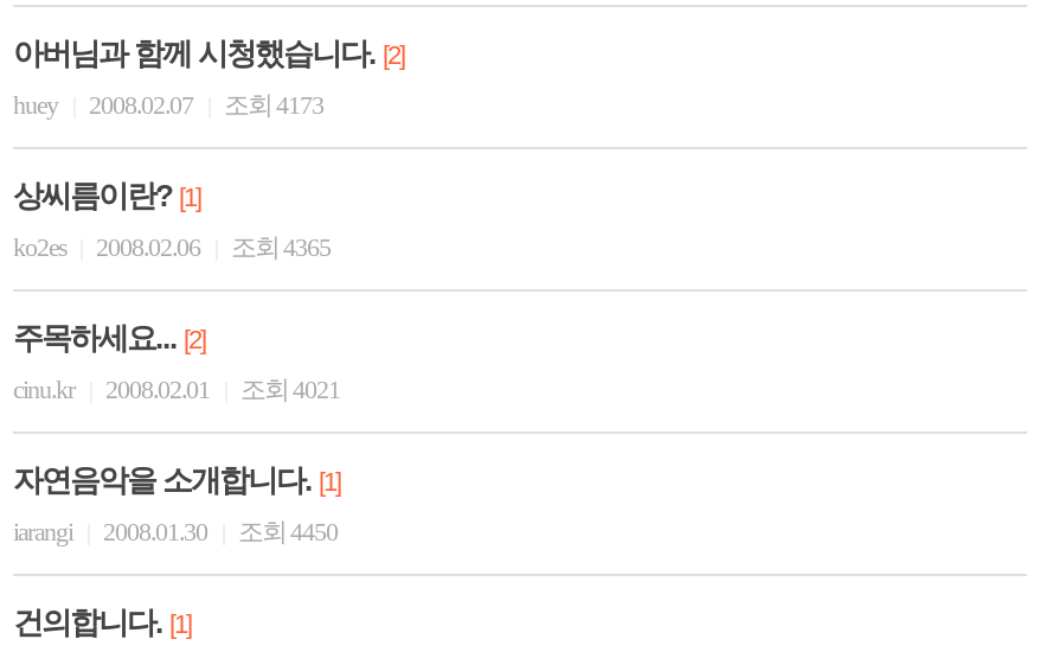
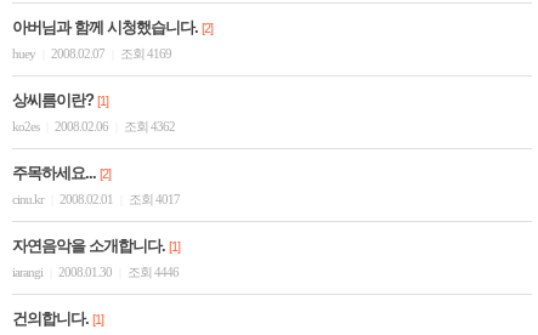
- huey 2008.02.07 조회 4173
+ huey 2008.02.07 조회 4169

- ko2es 2008.02.06 조회 4365
+ ko2es 2008.02.06 조회 4362

- cinu.kr 2008.02.01 조회 4021
+ cinu.kr 2008.02.01 조회 4017

- iarangi 2008.01.30 조회 4450
+ iarangi 2008.01.30 조회 4446
